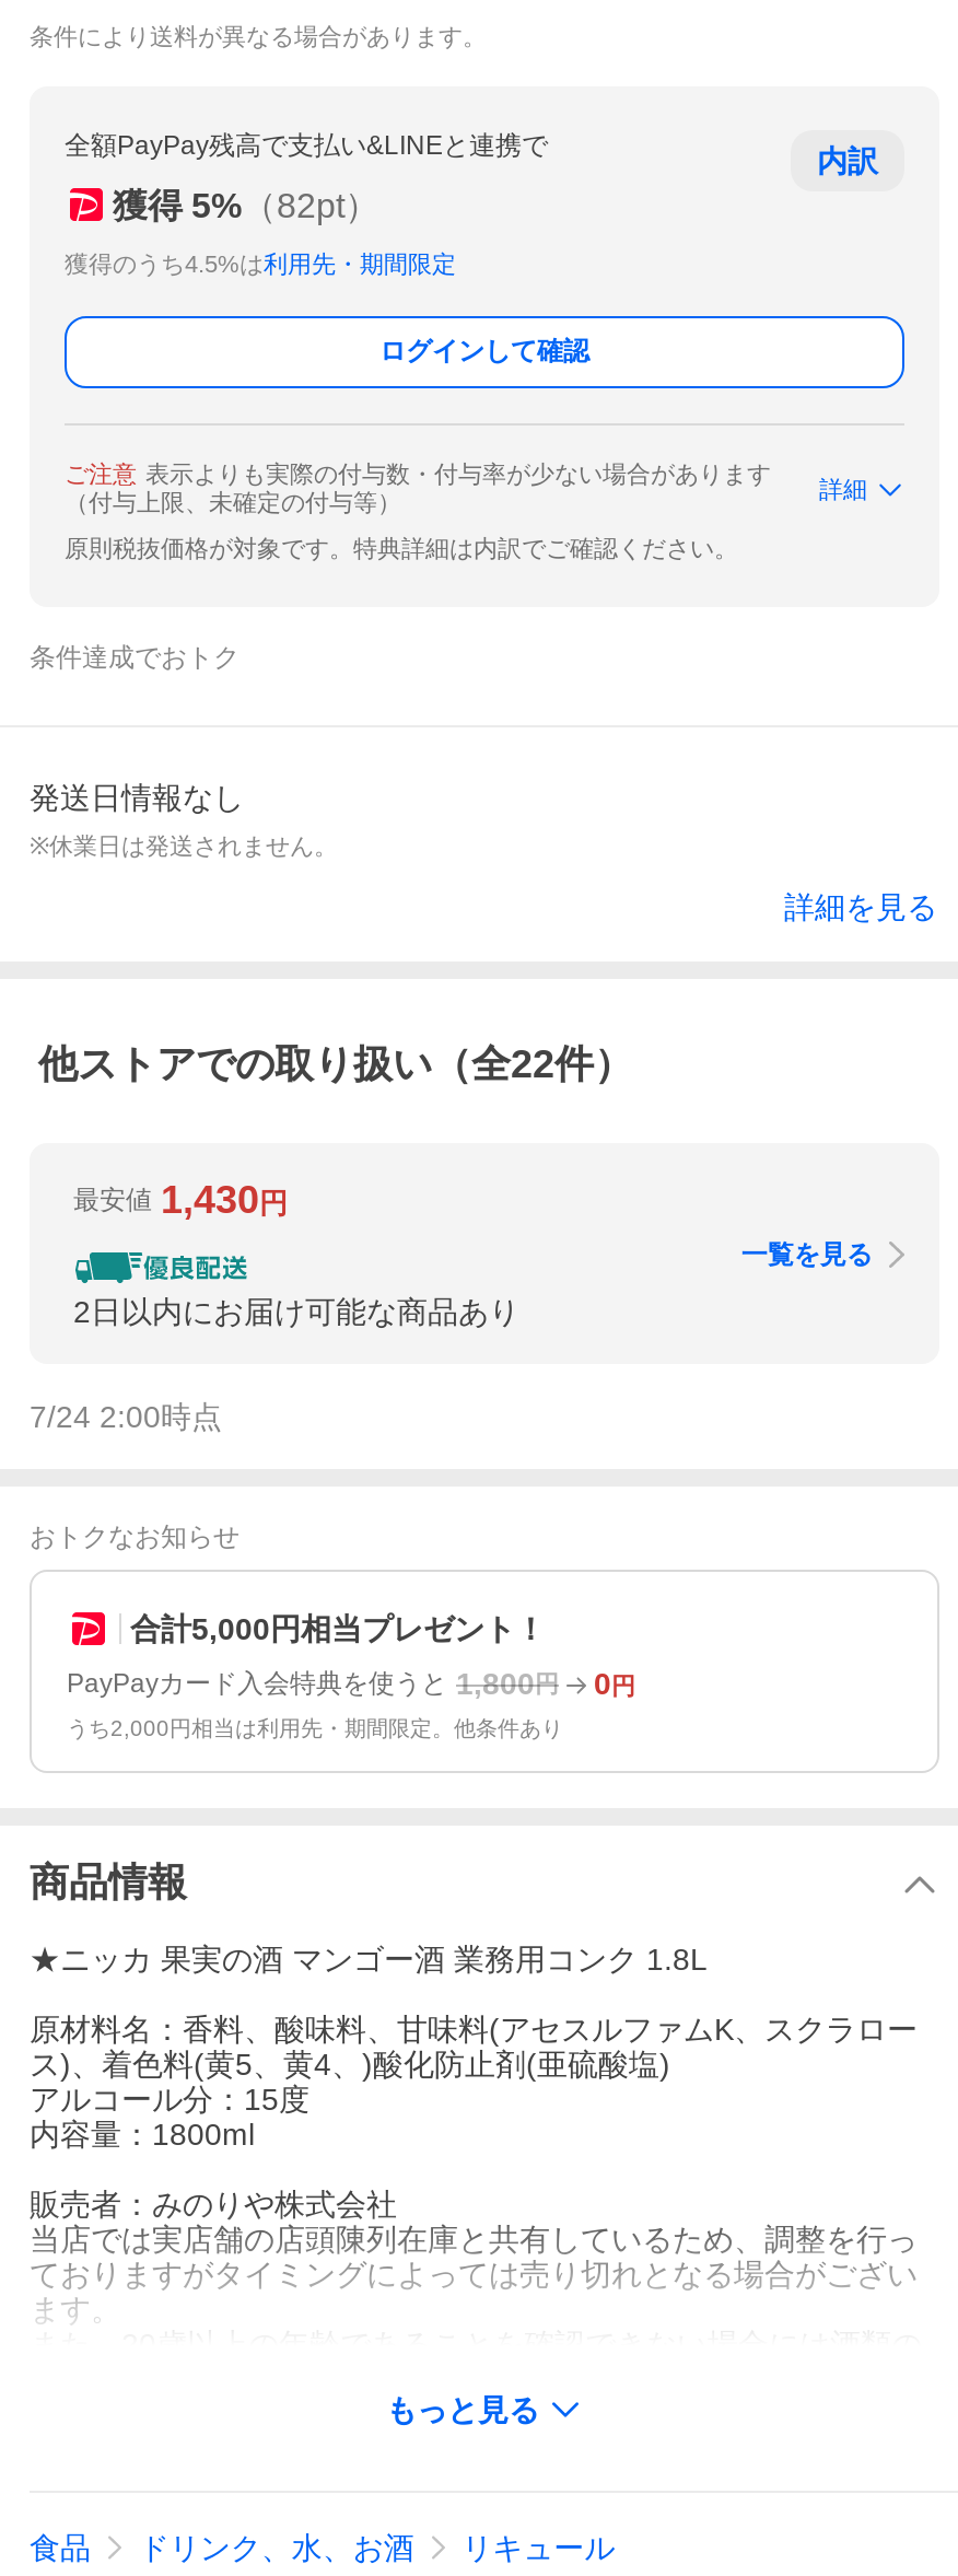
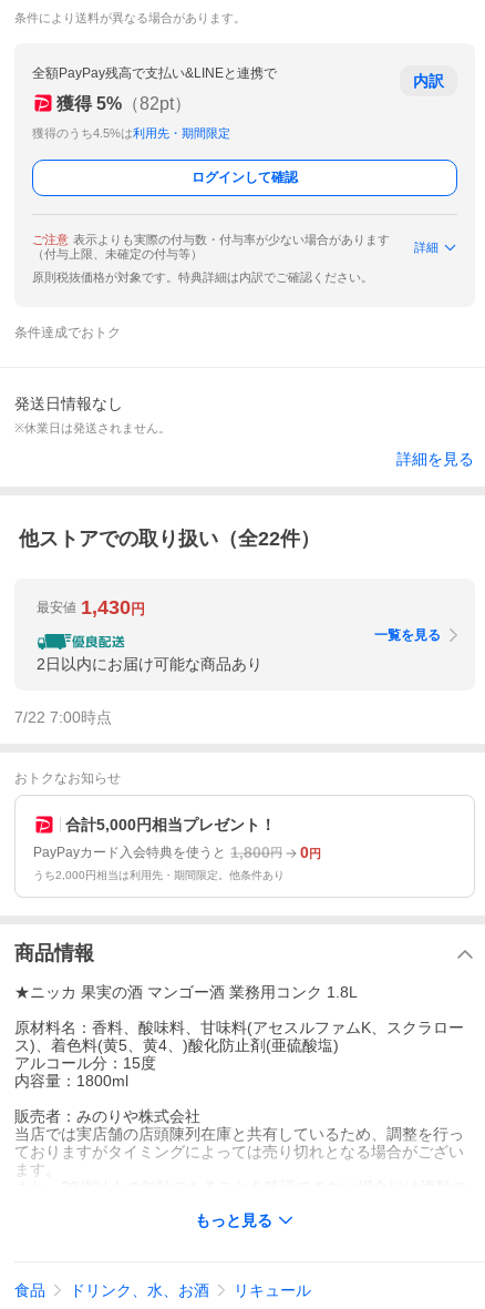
- 7/24 2:00時点
+ 7/22 7:00時点
